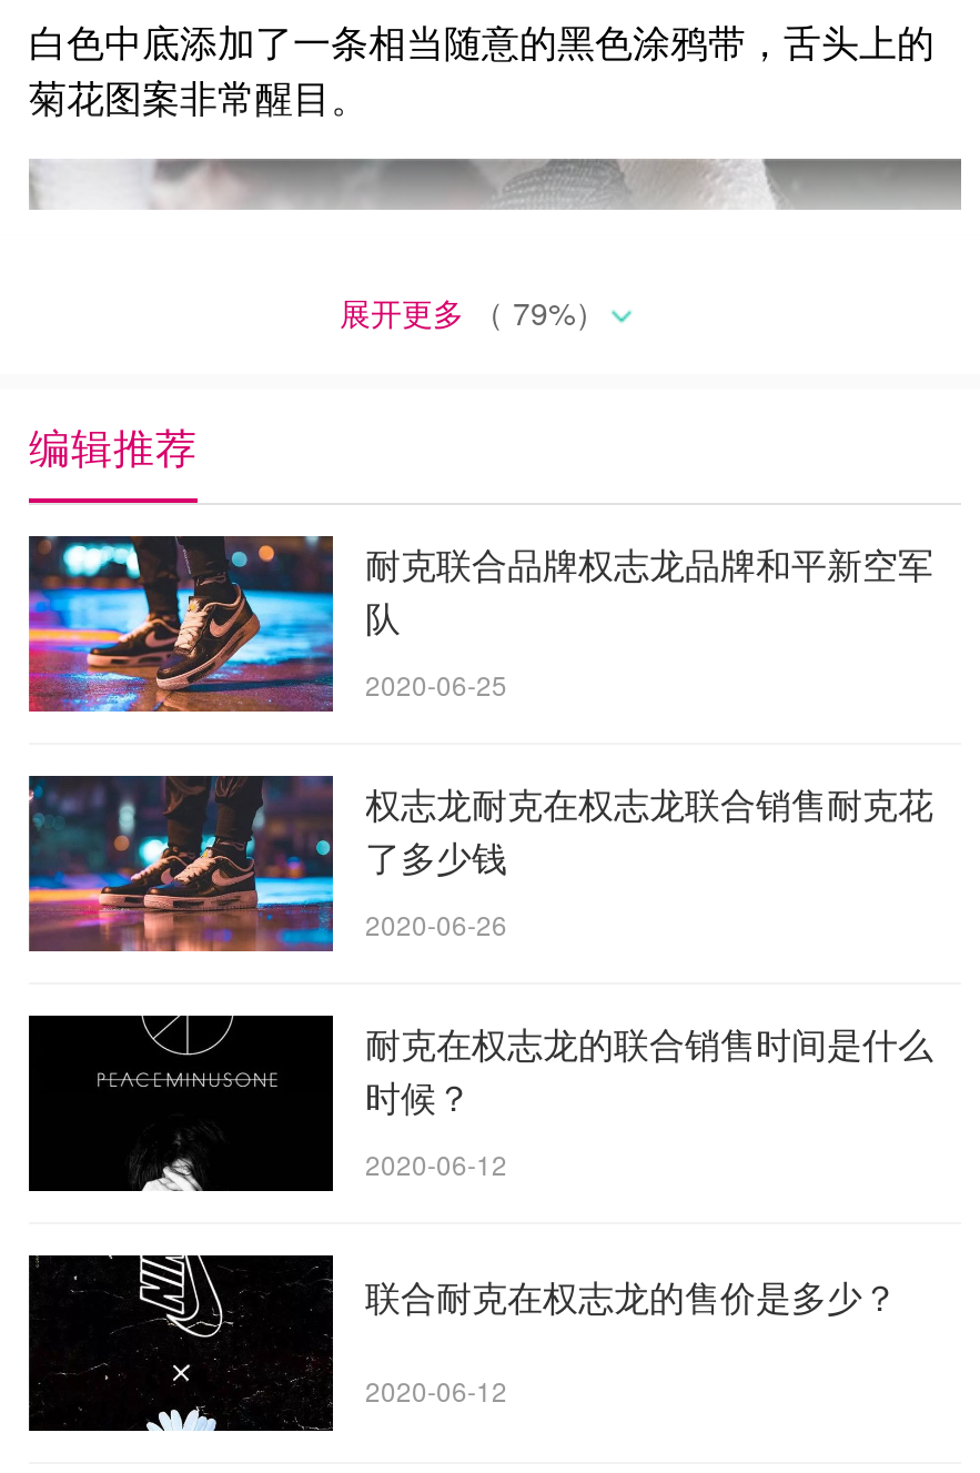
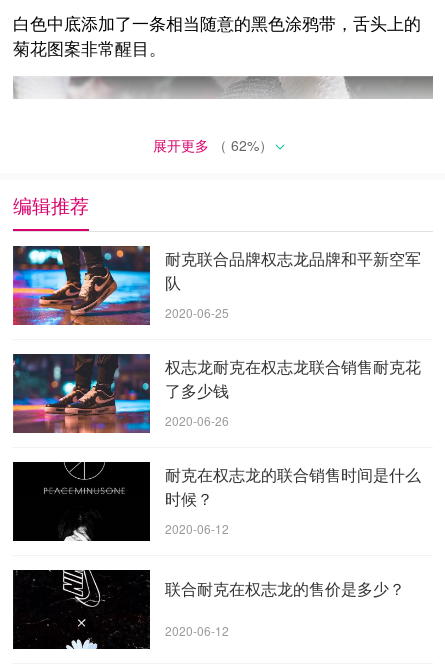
- 展开更多（79%）
+ 展开更多（62%）
